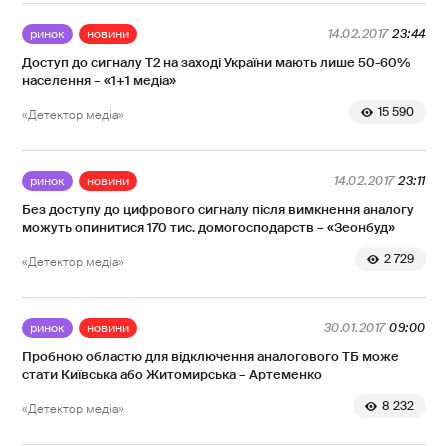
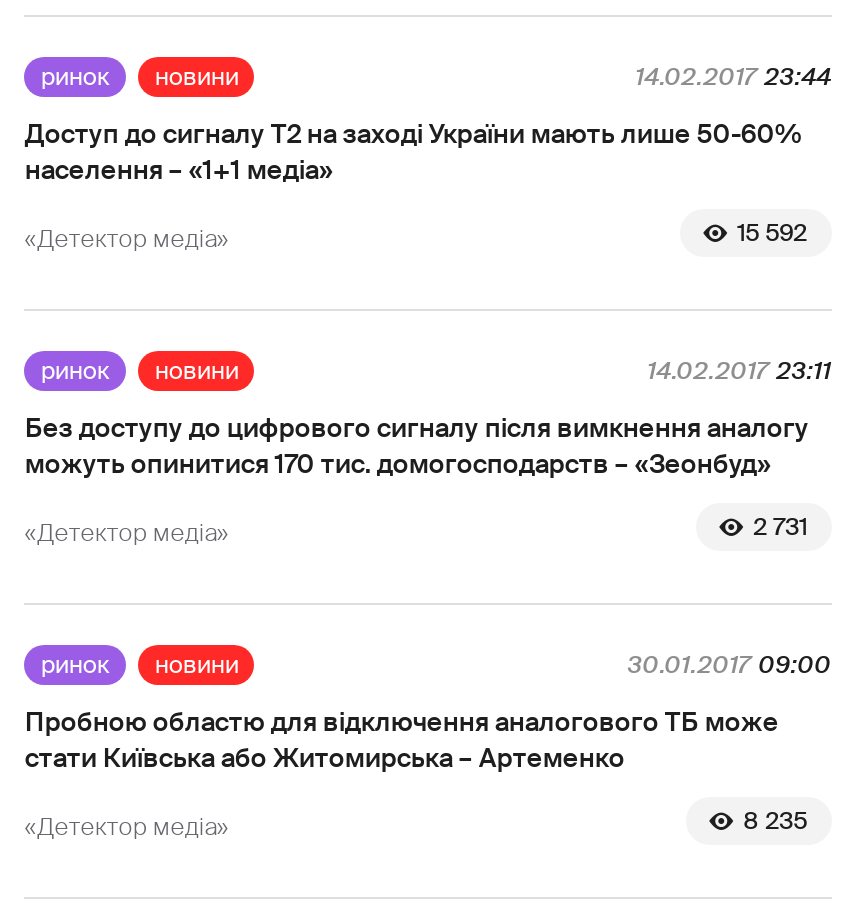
- 15 590
+ 15 592

- 2 729
+ 2 731

- 8 232
+ 8 235
